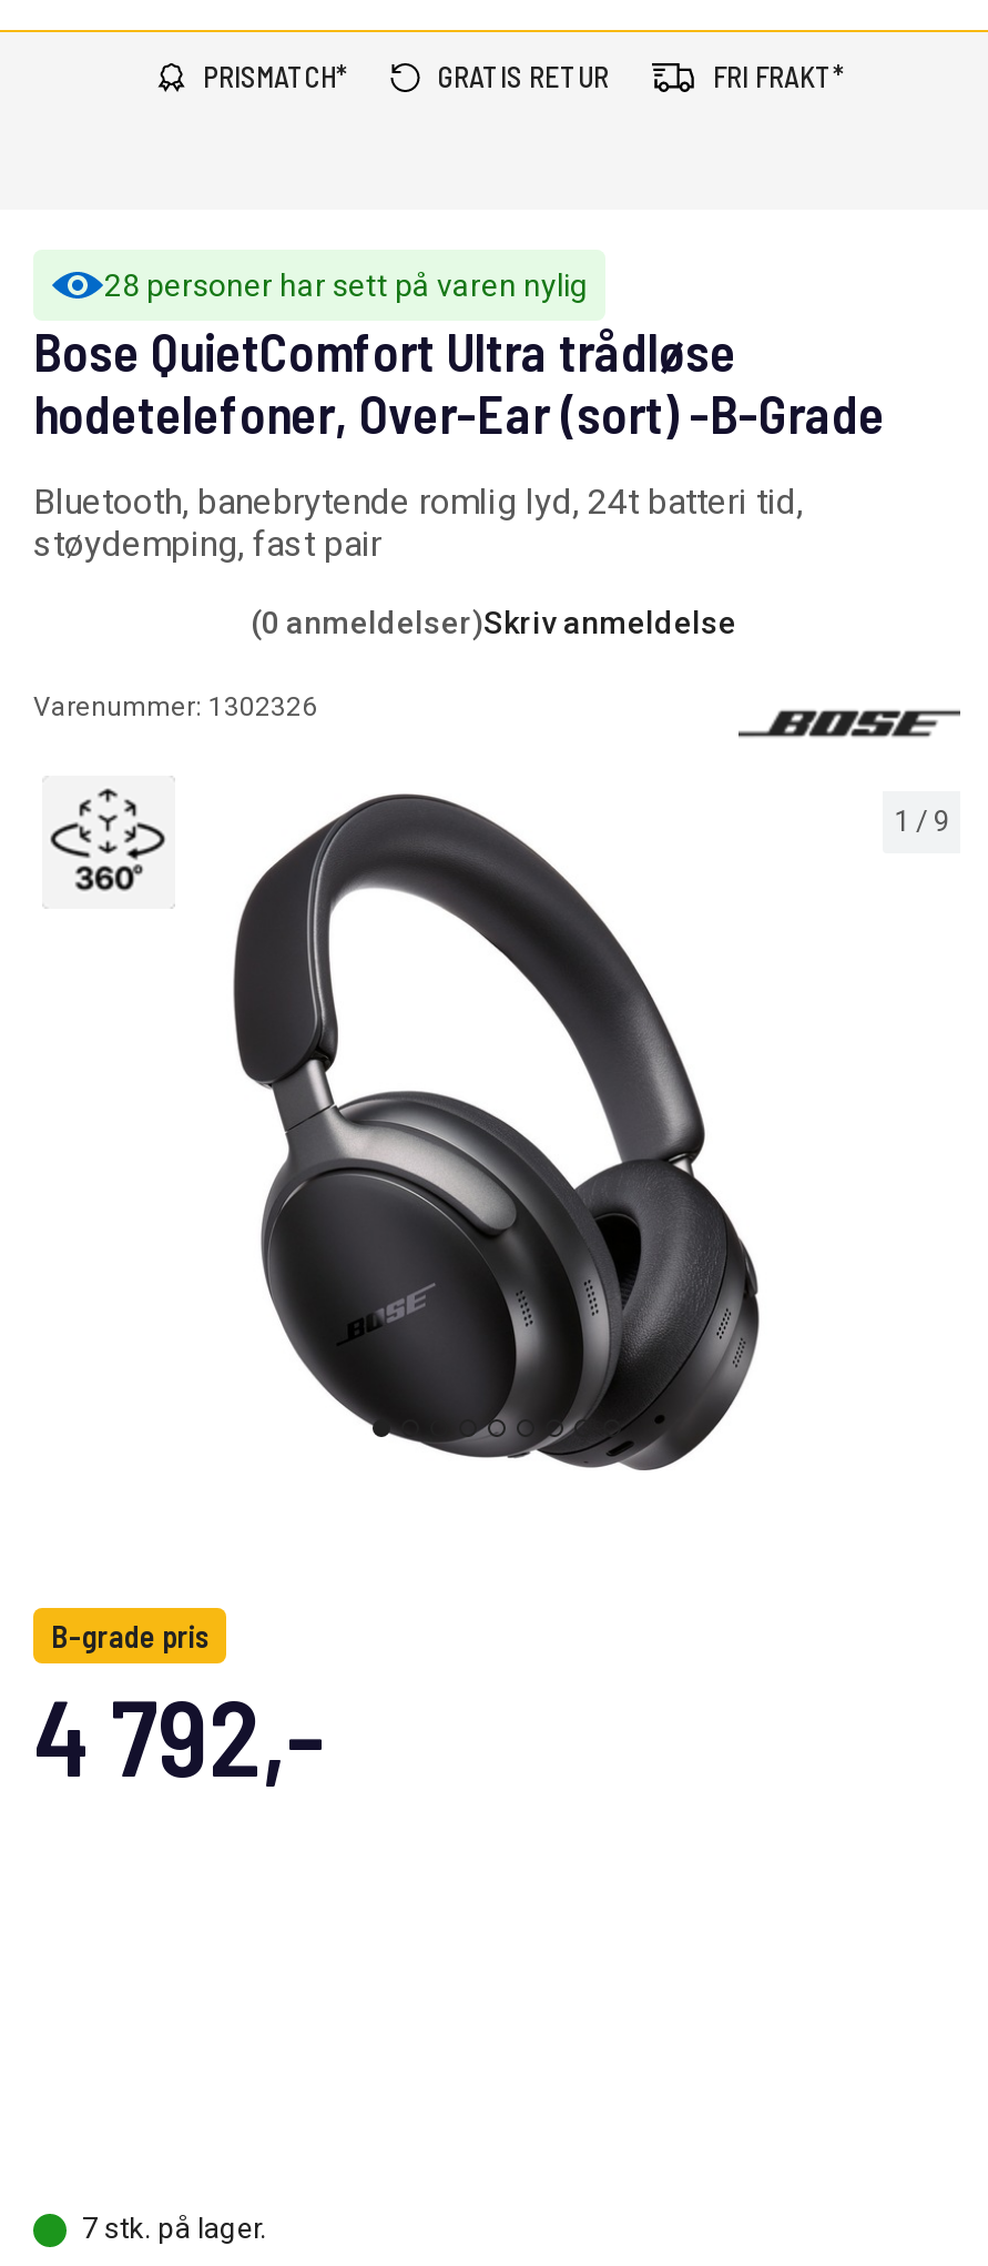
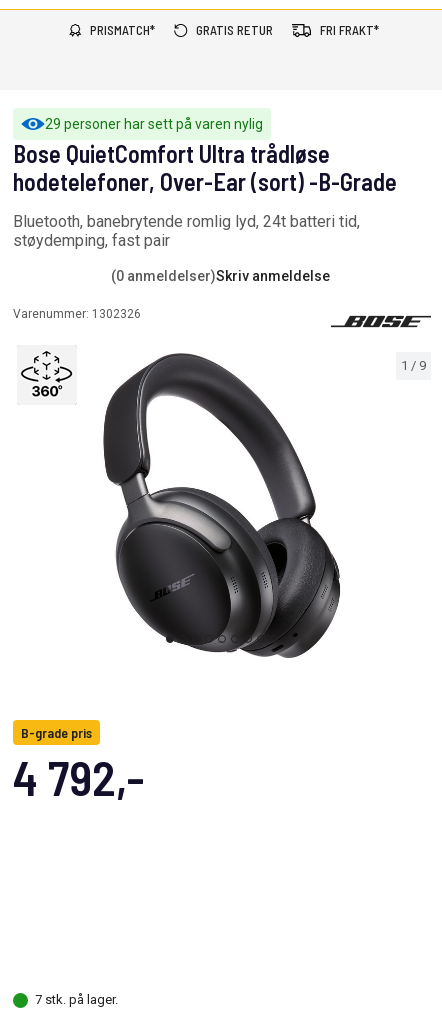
- 28 personer har sett på varen nylig
+ 29 personer har sett på varen nylig
